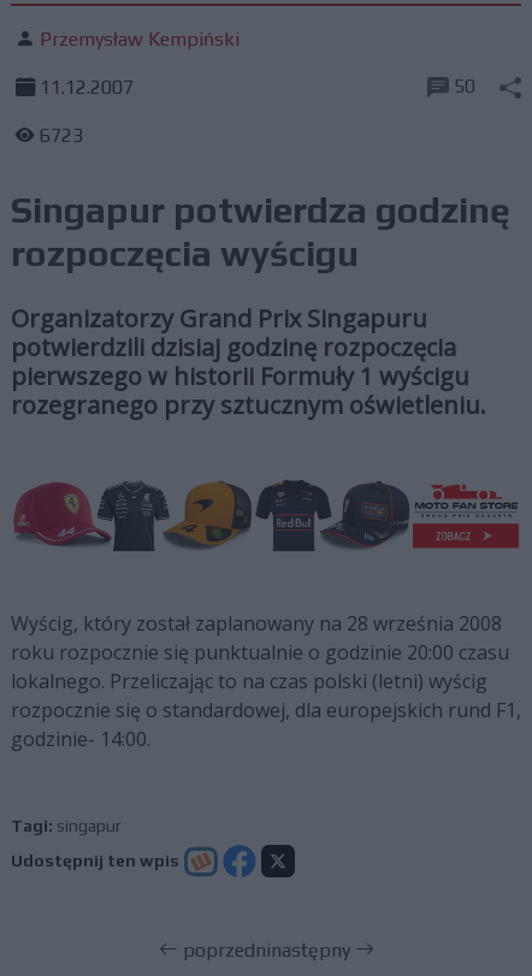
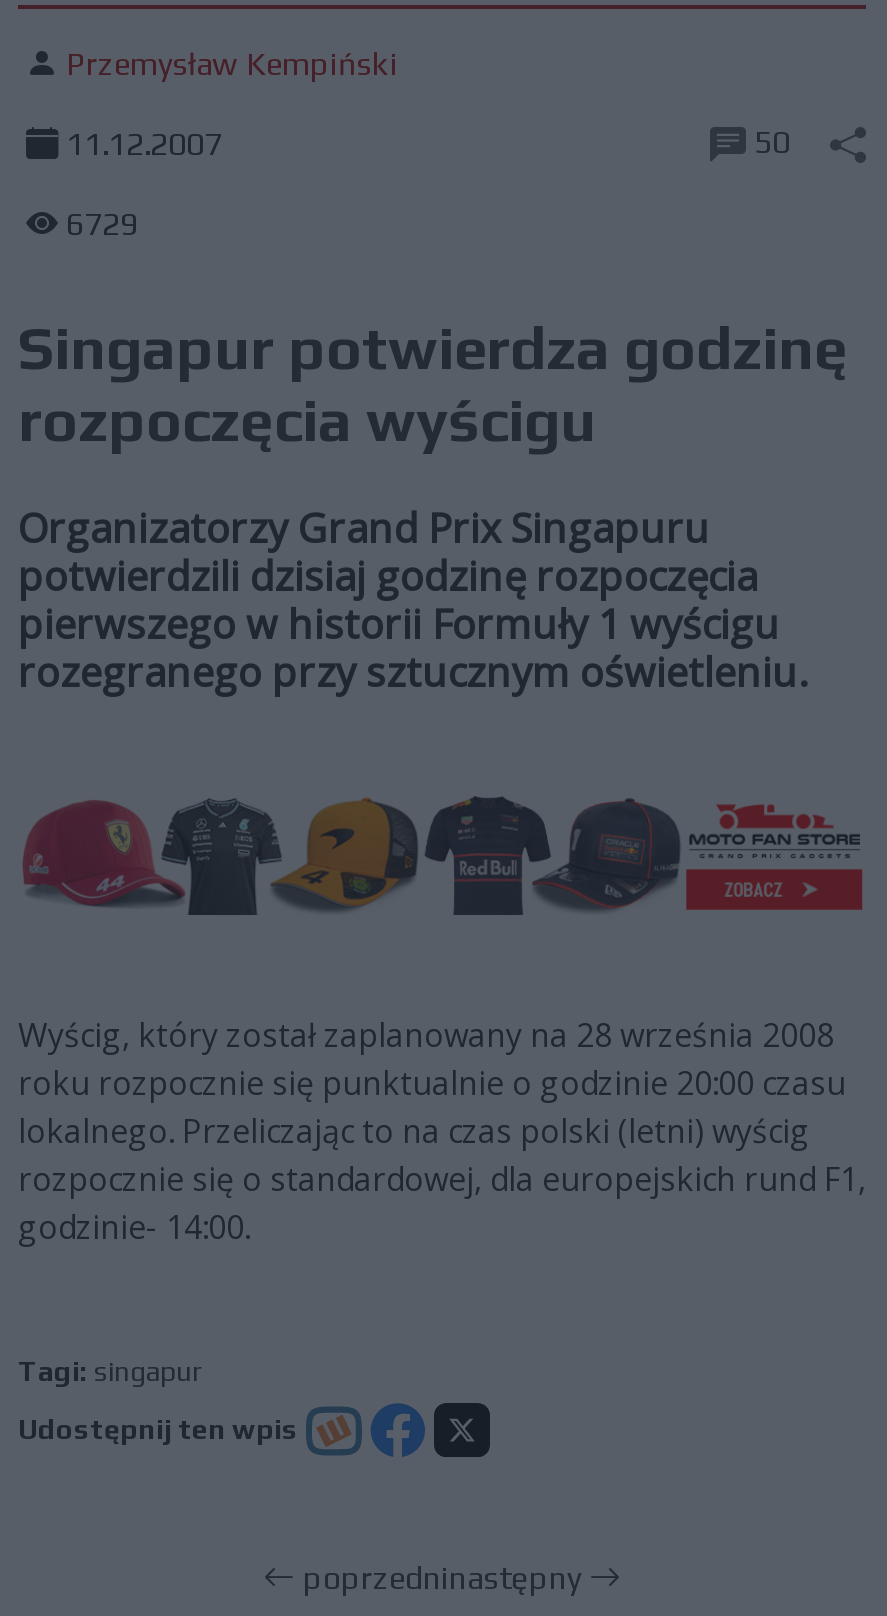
- 6723
+ 6729
